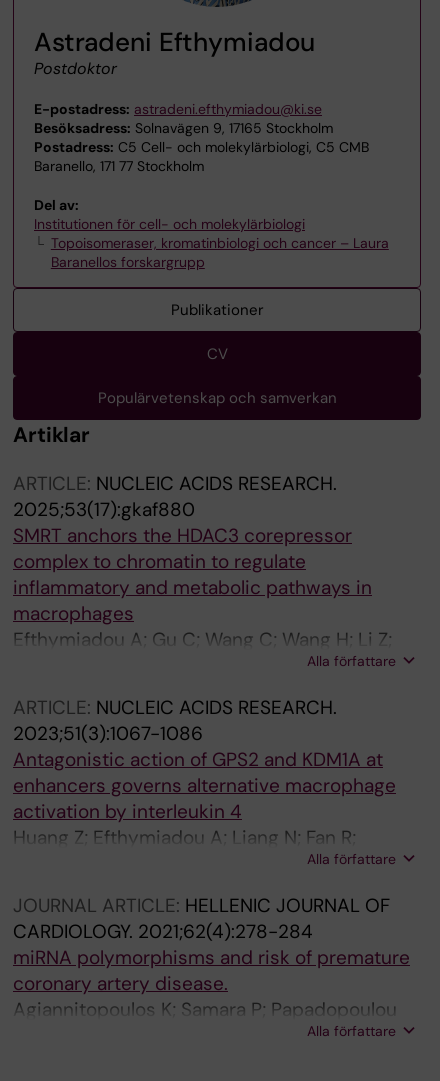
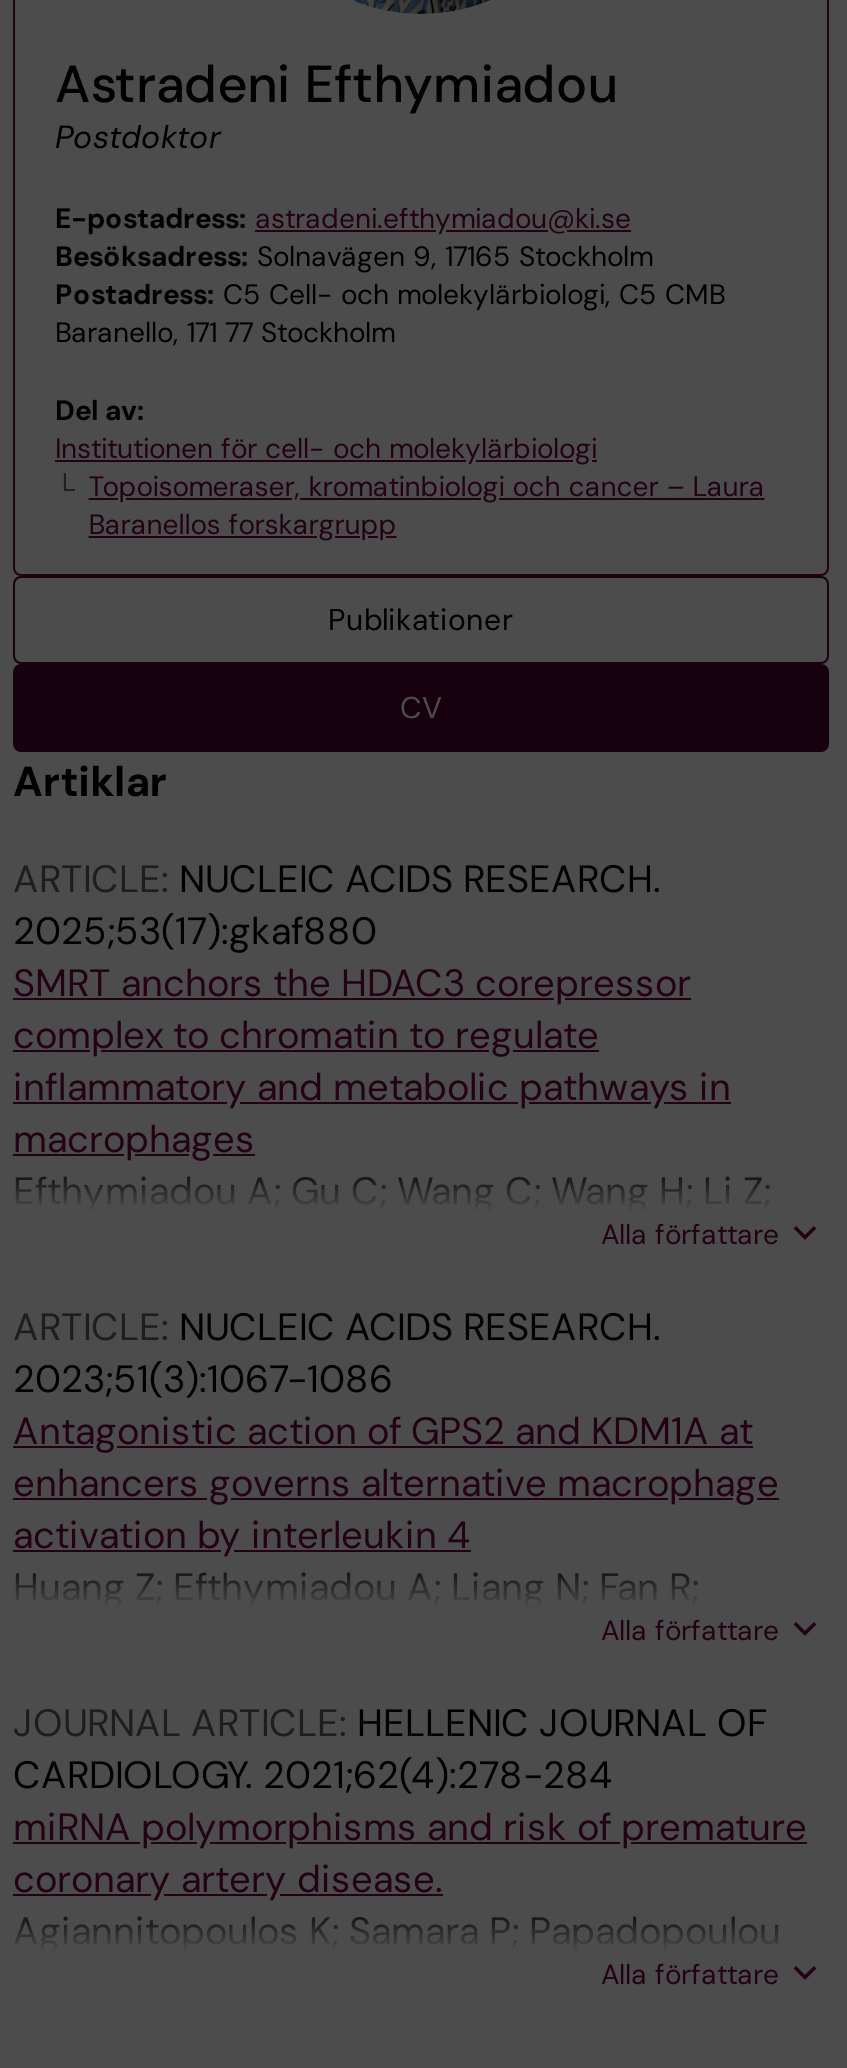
- Populärvetenskap och samverkan
